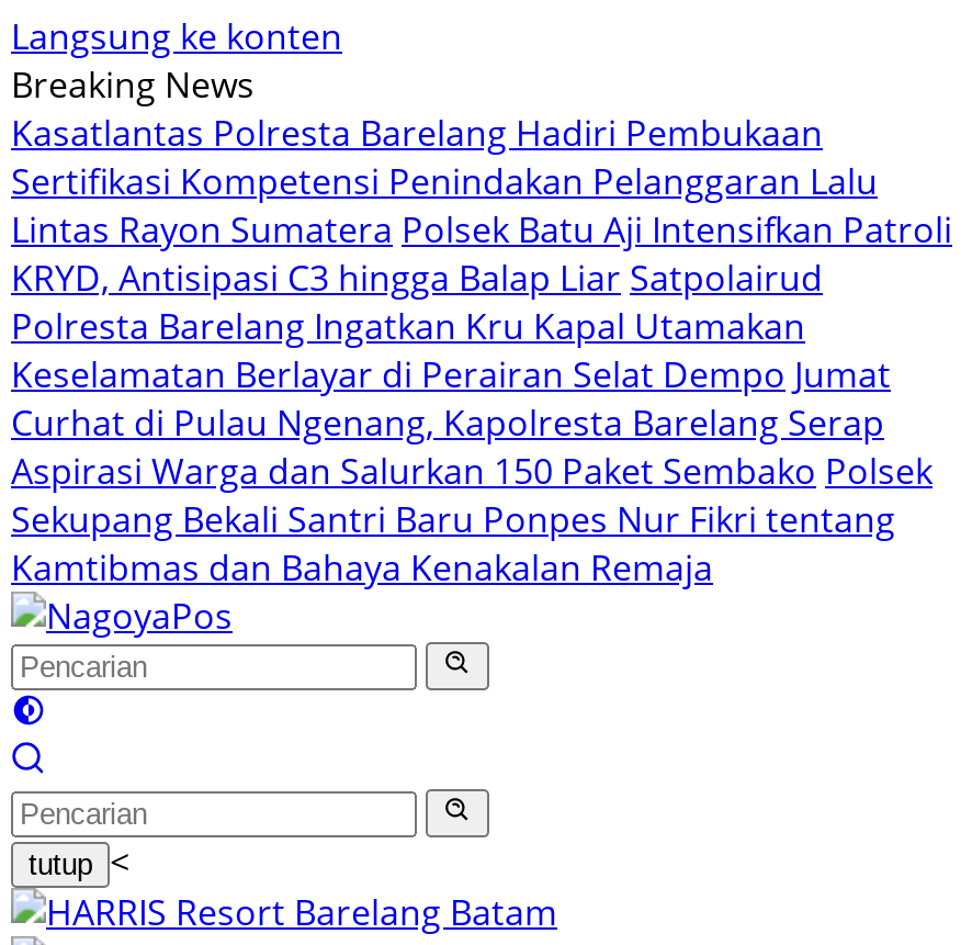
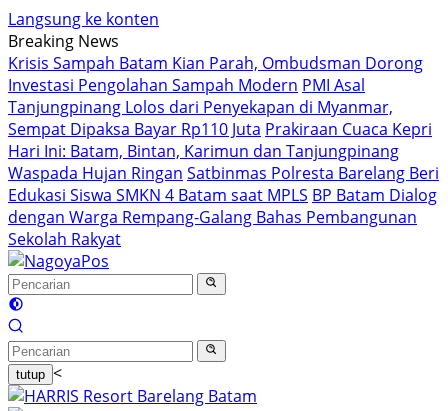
- Kasatlantas Polresta Barelang Hadiri Pembukaan
- Sertifikasi Kompetensi Penindakan Pelanggaran Lalu
- Lintas Rayon Sumatera Polsek Batu Aji Intensifkan Patroli
- KRYD, Antisipasi C3 hingga Balap Liar Satpolairud
- Polresta Barelang Ingatkan Kru Kapal Utamakan
- Keselamatan Berlayar di Perairan Selat Dempo Jumat
- Curhat di Pulau Ngenang, Kapolresta Barelang Serap
- Aspirasi Warga dan Salurkan 150 Paket Sembako Polsek
- Sekupang Bekali Santri Baru Ponpes Nur Fikri tentang
- Kamtibmas dan Bahaya Kenakalan Remaja
+ Krisis Sampah Batam Kian Parah, Ombudsman Dorong
+ Investasi Pengolahan Sampah Modern PMI Asal
+ Tanjungpinang Lolos dari Penyekapan di Myanmar,
+ Sempat Dipaksa Bayar Rp110 Juta Prakiraan Cuaca Kepri
+ Hari Ini: Batam, Bintan, Karimun dan Tanjungpinang
+ Waspada Hujan Ringan Satbinmas Polresta Barelang Beri
+ Edukasi Siswa SMKN 4 Batam saat MPLS BP Batam Dialog
+ dengan Warga Rempang-Galang Bahas Pembangunan
+ Sekolah Rakyat
